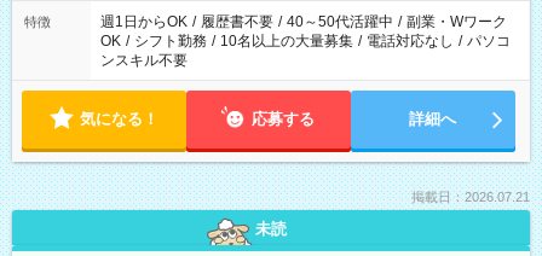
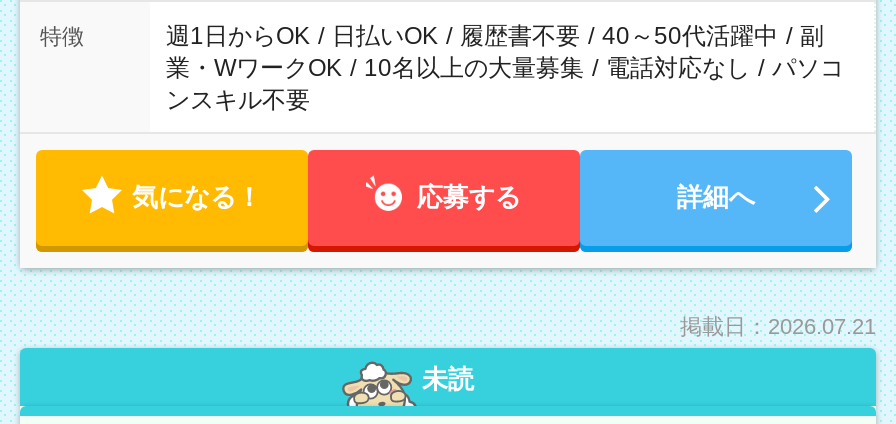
- 週1日からOK / 履歴書不要 / 40～50代活躍中 / 副業・Wワーク
- OK / シフト勤務 / 10名以上の大量募集 / 電話対応なし / パソコ
+ 週1日からOK / 日払いOK / 履歴書不要 / 40～50代活躍中 / 副
+ 業・WワークOK / 10名以上の大量募集 / 電話対応なし / パソコ
